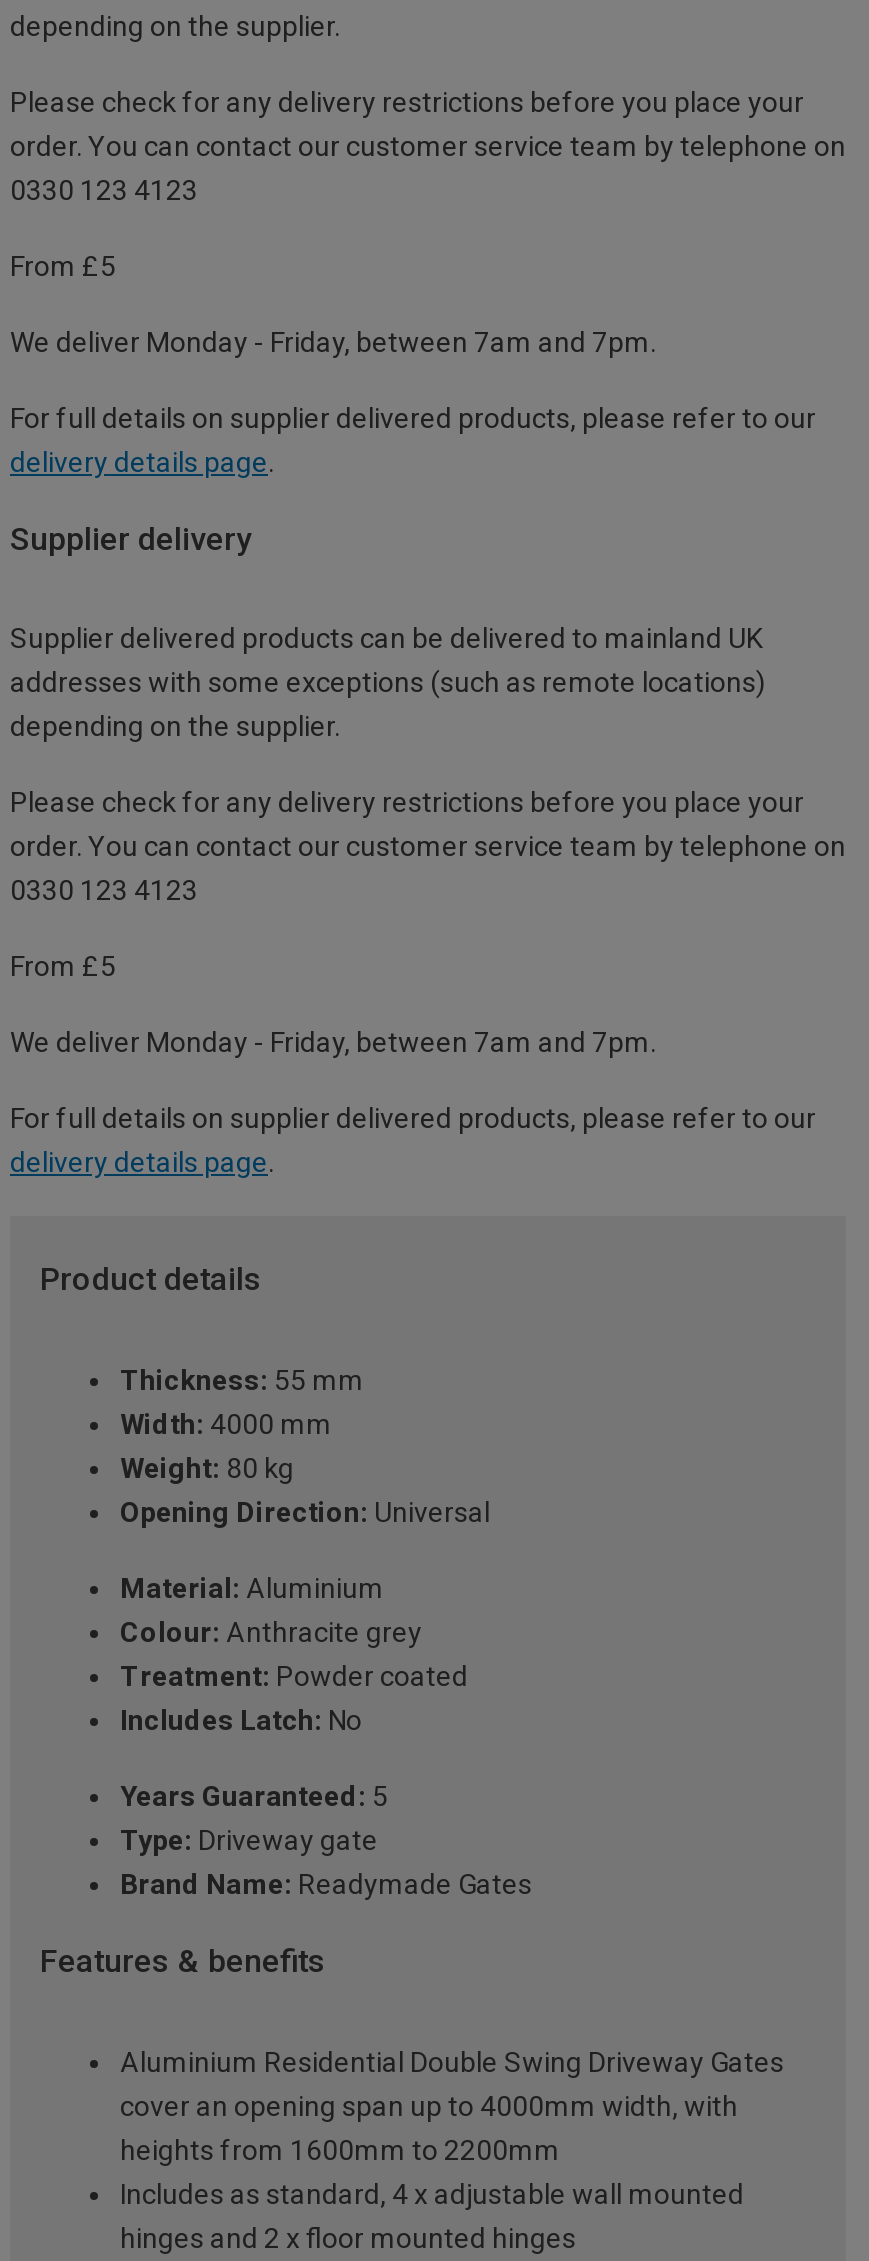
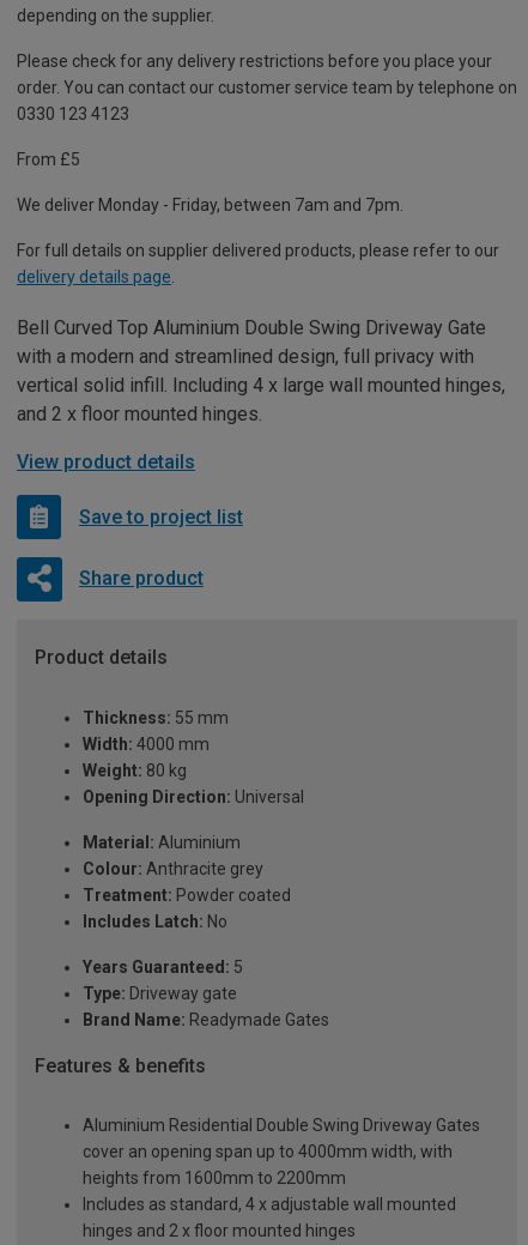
- Supplier delivery
- Supplier delivered products can be delivered to mainland UK
- addresses with some exceptions (such as remote locations)
- depending on the supplier.
- Please check for any delivery restrictions before you place your
- order. You can contact our customer service team by telephone on
- 0330 123 4123
- From £5
- We deliver Monday - Friday, between 7am and 7pm.
- For full details on supplier delivered products, please refer to our
- delivery details page.
+ Bell Curved Top Aluminium Double Swing Driveway Gate
+ with a modern and streamlined design, full privacy with
+ vertical solid infill. Including 4 x large wall mounted hinges,
+ and 2 x floor mounted hinges.
+ View product details
+ Save to project list
+ Share product
